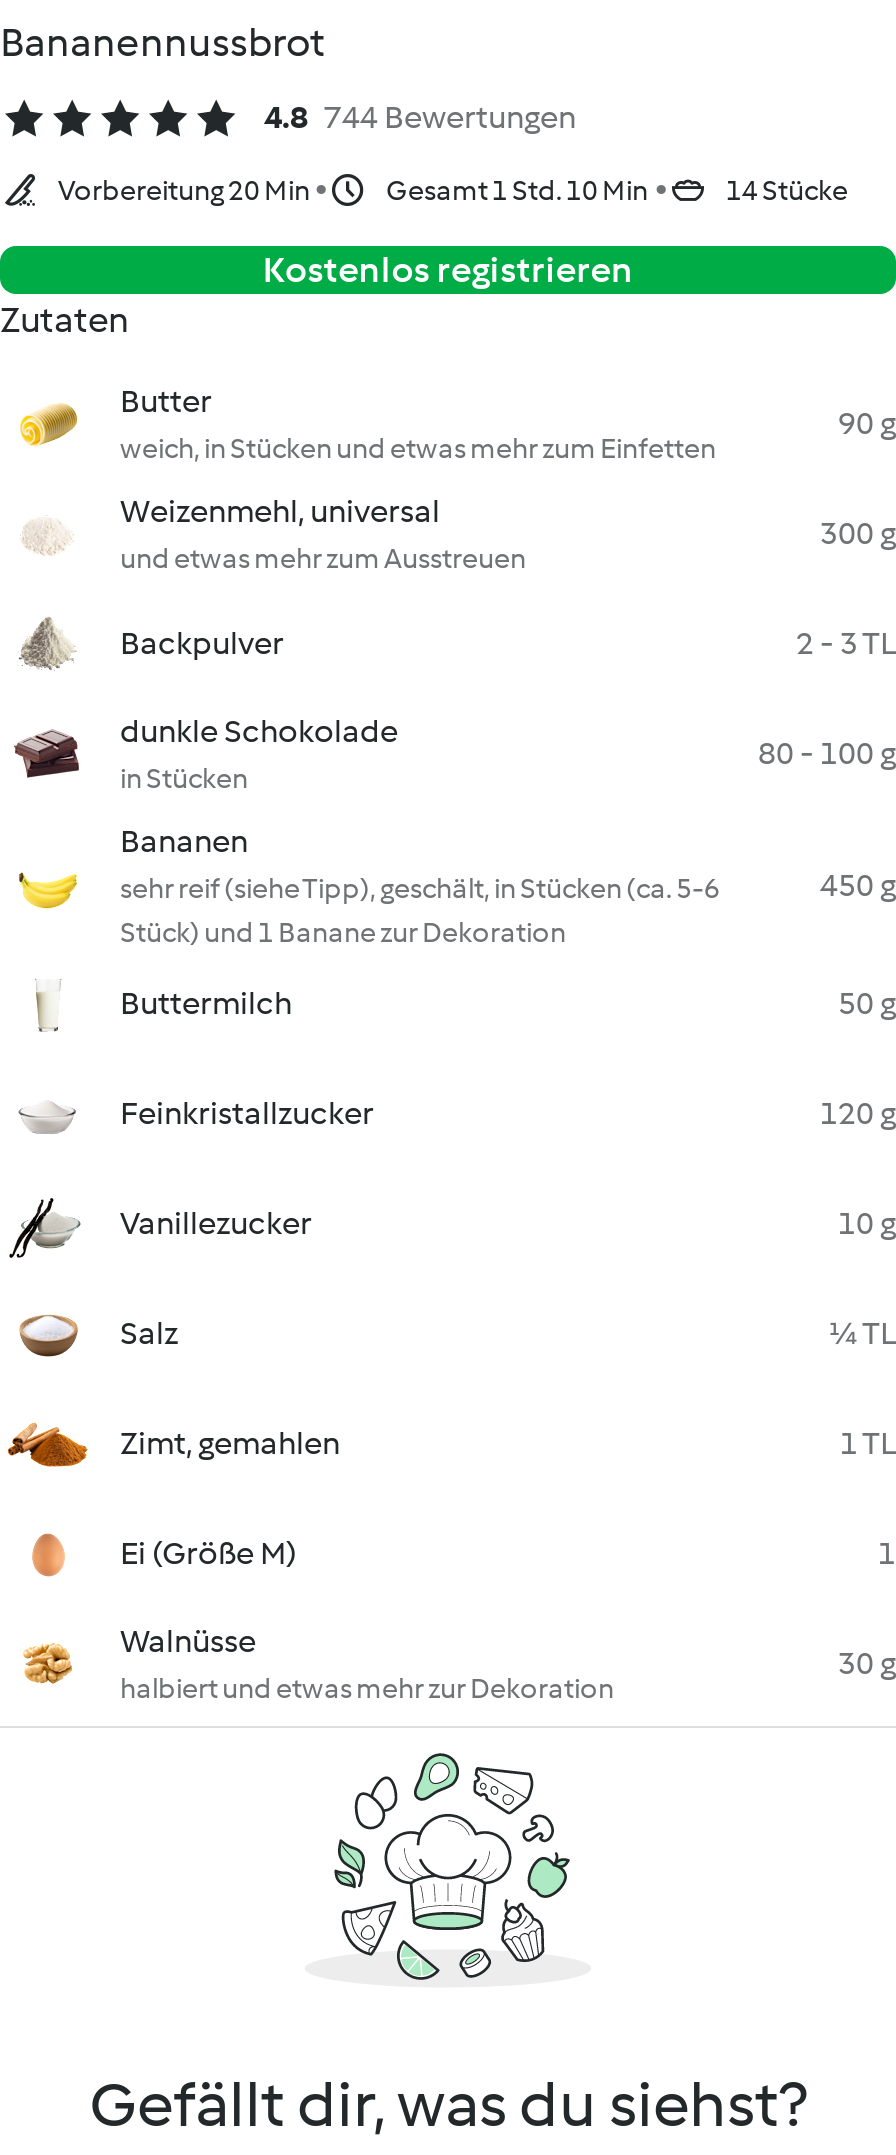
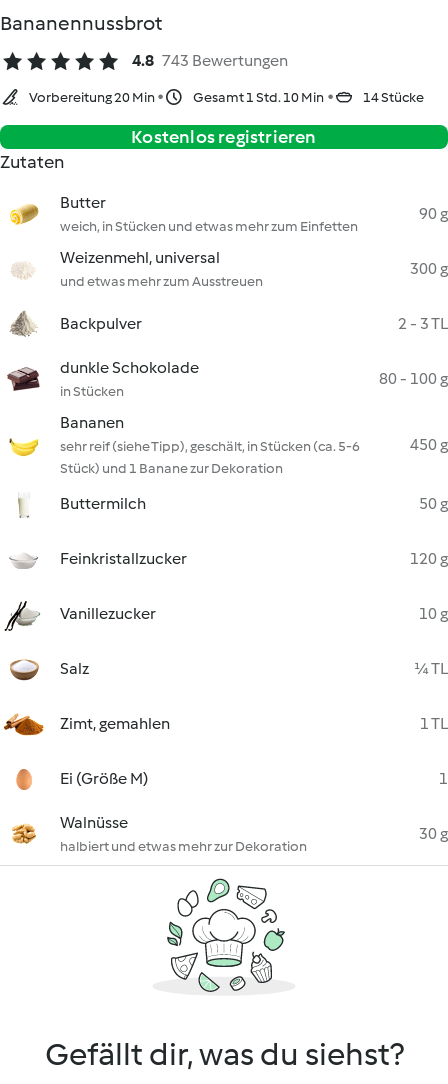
- 4.8 744 Bewertungen
+ 4.8 743 Bewertungen
